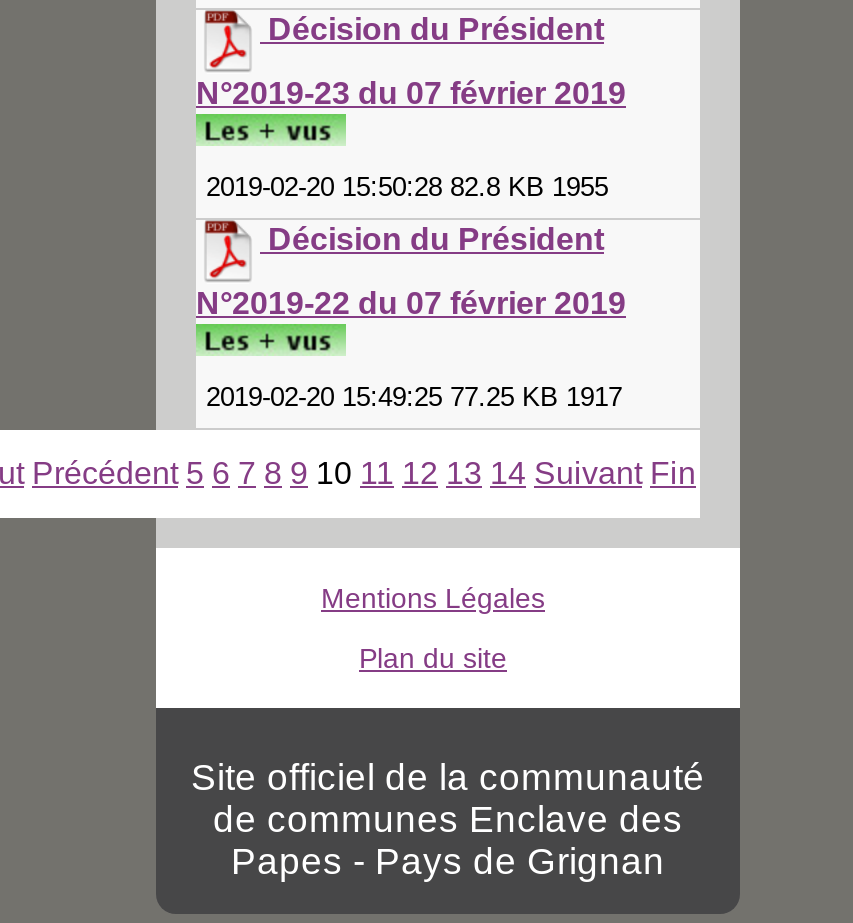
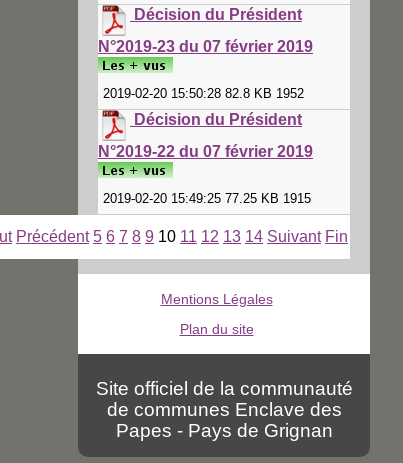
- 2019-02-20 15:50:28 82.8 KB 1955
+ 2019-02-20 15:50:28 82.8 KB 1952

- 2019-02-20 15:49:25 77.25 KB 1917
+ 2019-02-20 15:49:25 77.25 KB 1915
